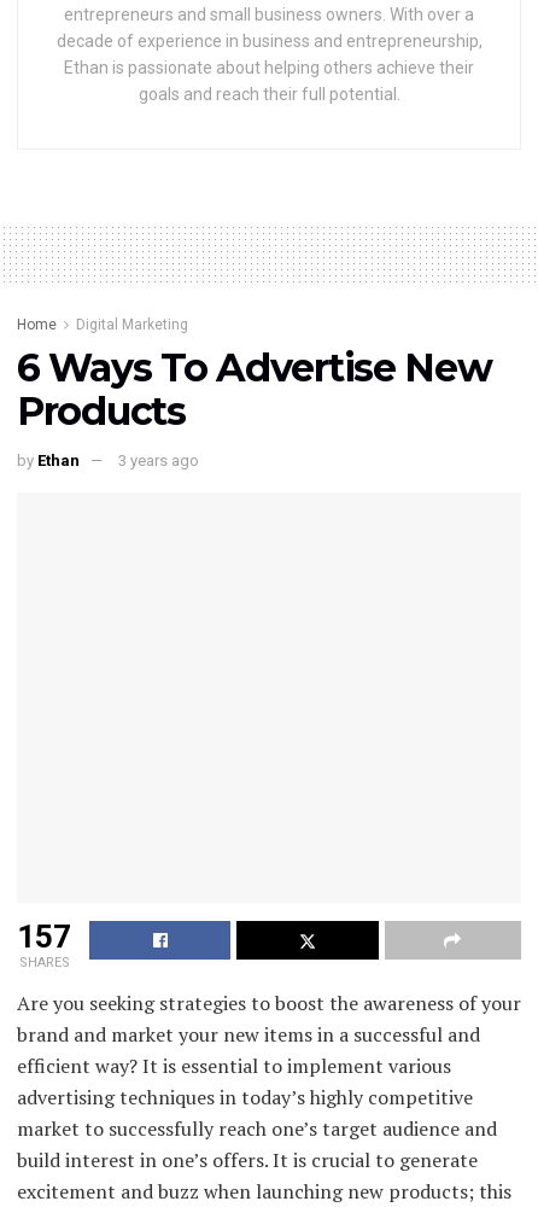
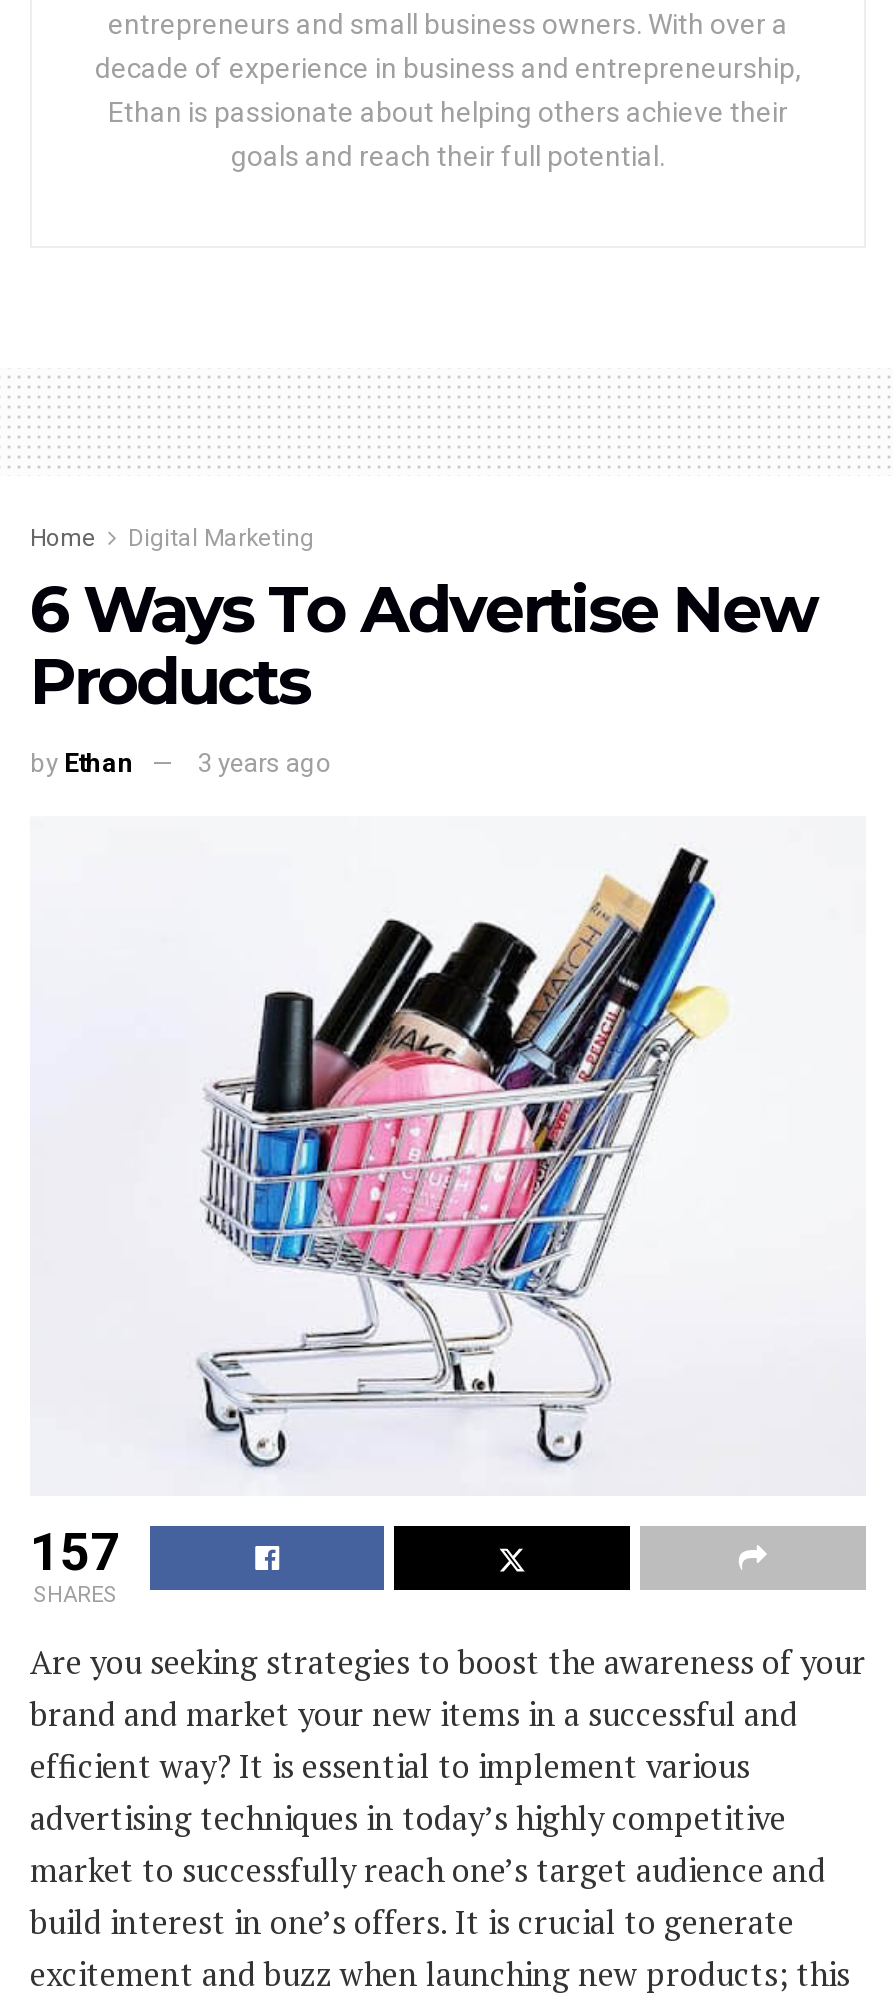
+ [image]
